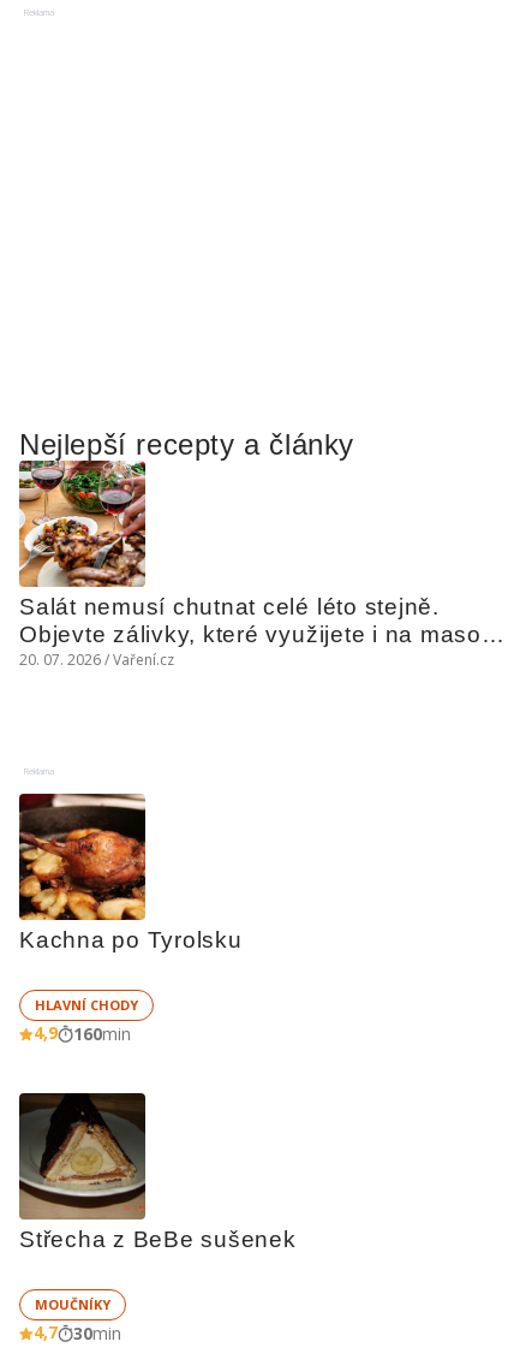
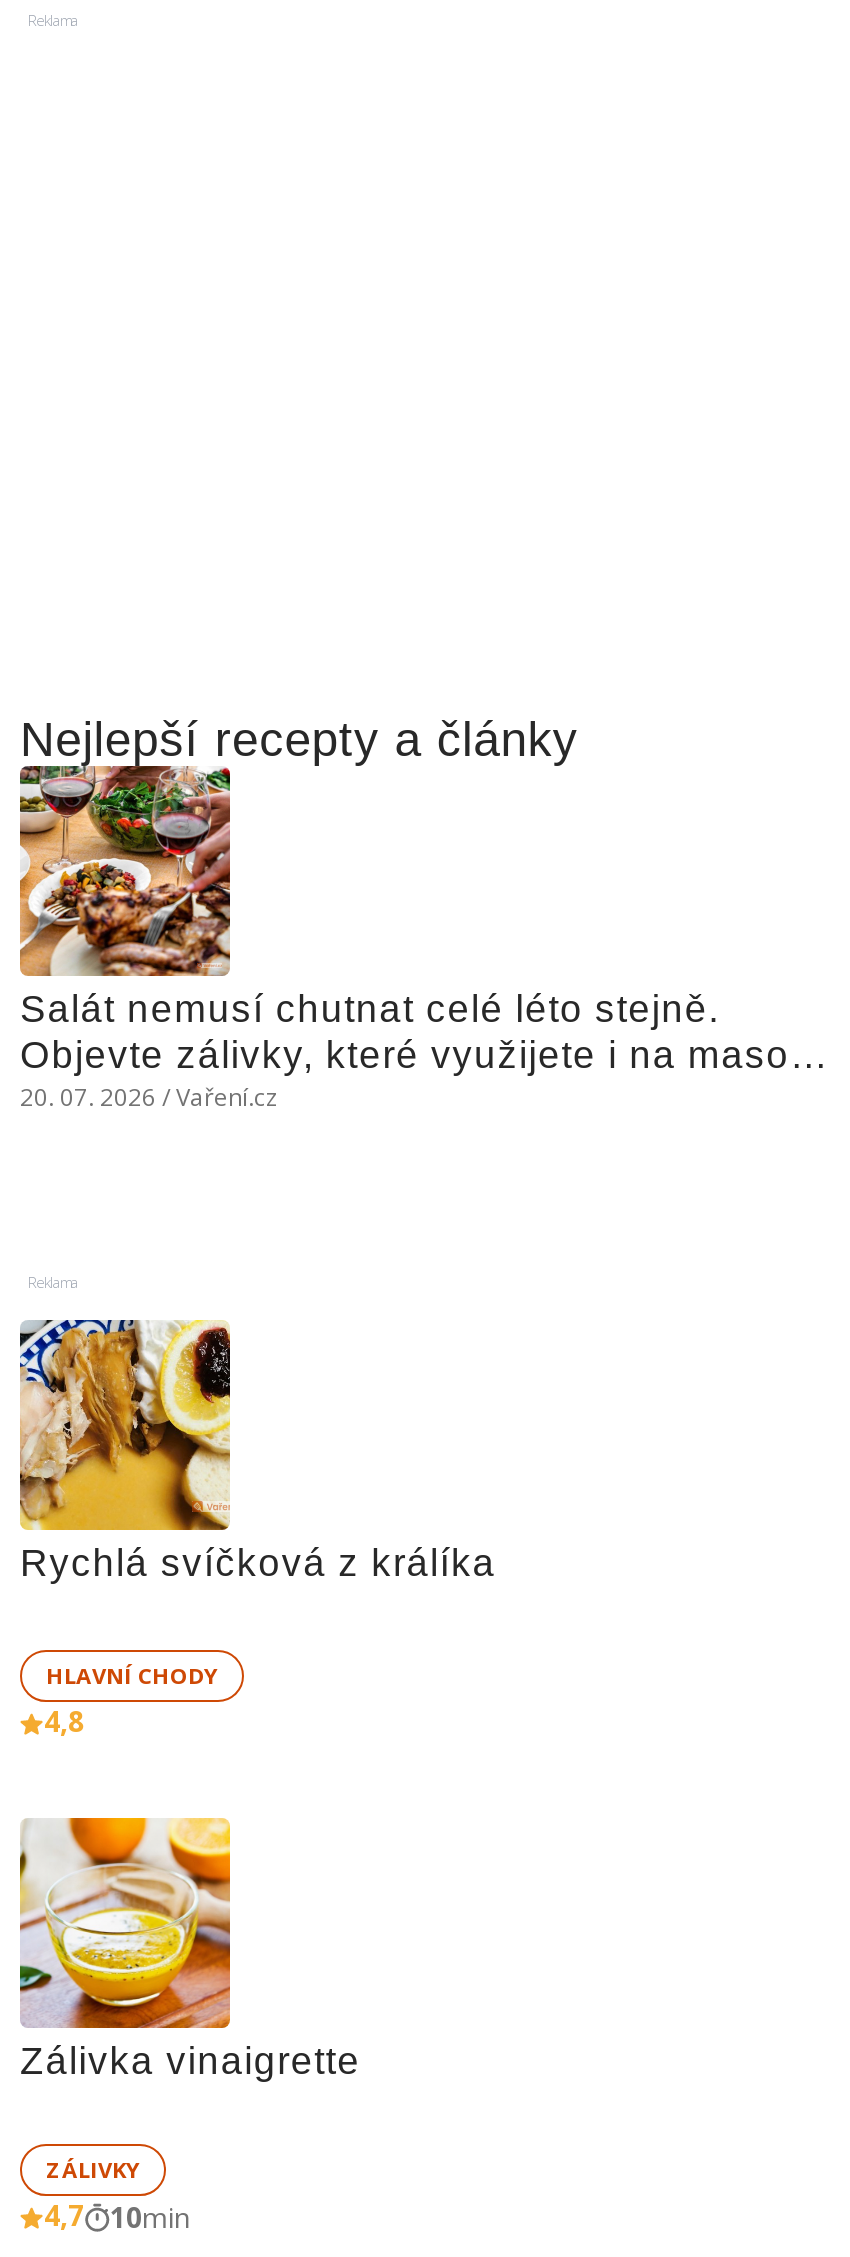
- [image]
- Kachna po Tyrolsku
+ [image]
+ Rychlá svíčková z králíka

- 4,9
- 160min
+ 4,8

- [image]
- Střecha z BeBe sušenek
+ [image]
+ Zálivka vinaigrette

- MOUČNÍKY
+ ZÁLIVKY

- 4,7 30min
+ 4,7 10min
